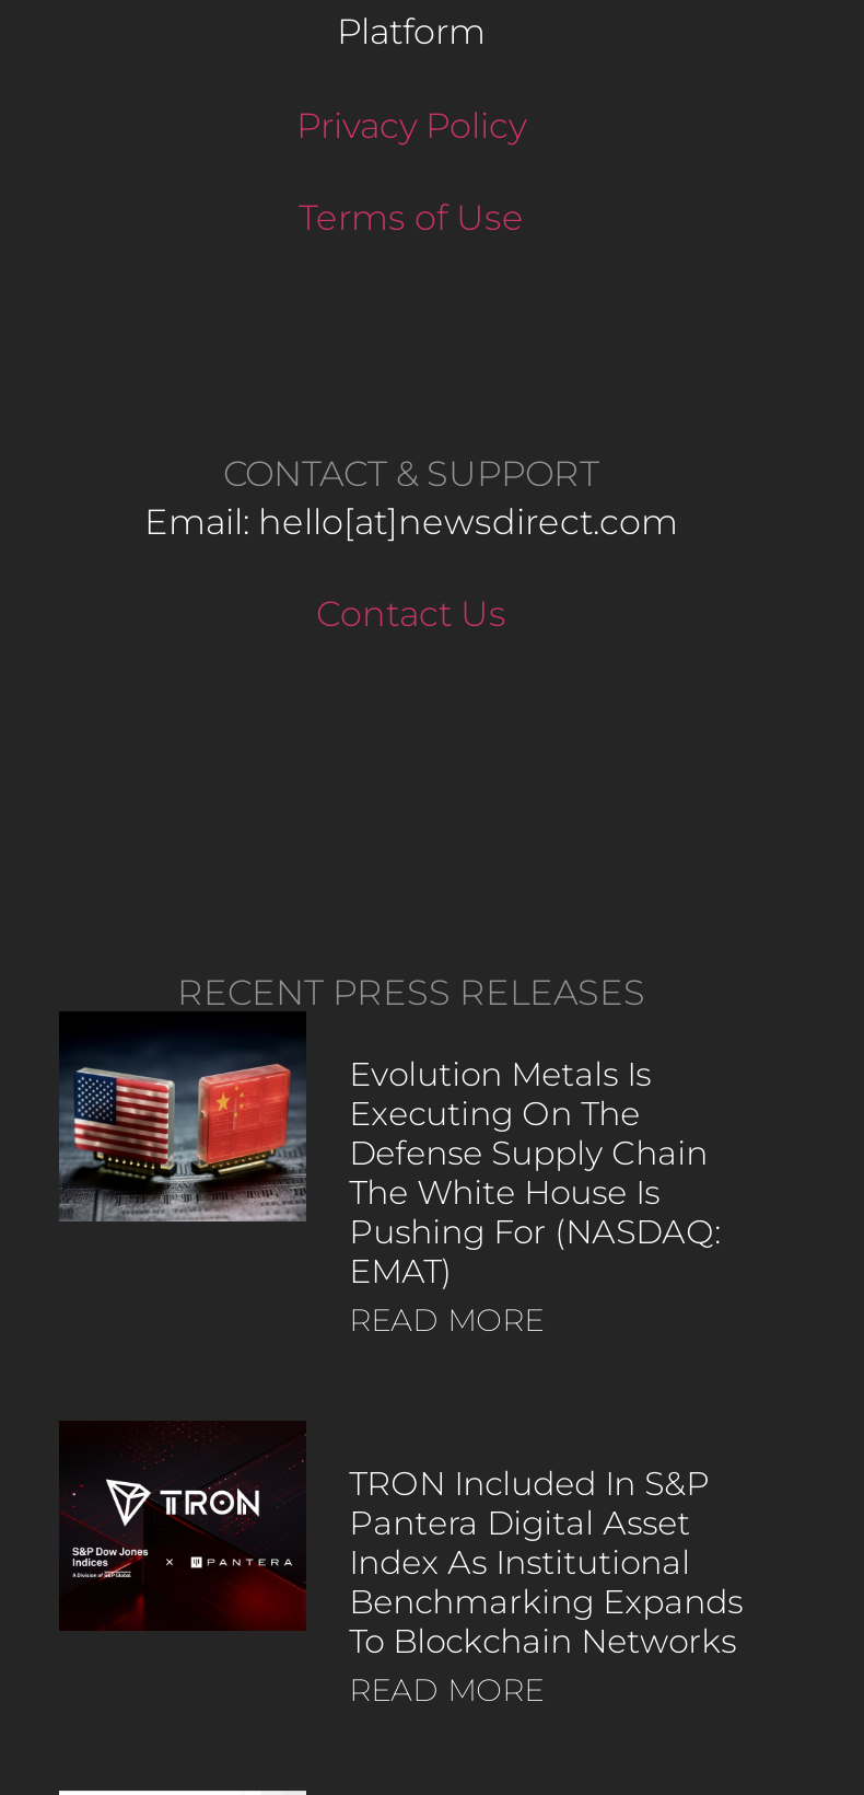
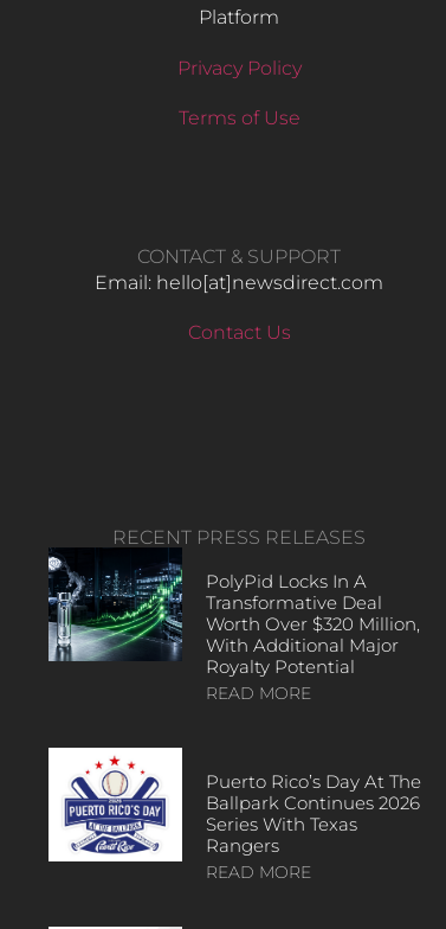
- [image]
- Evolution Metals Is
- Executing On The
- Defense Supply Chain
- The White House Is
- Pushing For (NASDAQ:
- EMAT)
+ [image]
+ PolyPid Locks In A
+ Transformative Deal
+ Worth Over $320 Million,
+ With Additional Major
+ Royalty Potential

- [image]
- TRON Included In S&P
- Pantera Digital Asset
- Index As Institutional
- Benchmarking Expands
- To Blockchain Networks
+ [image]
+ Puerto Rico’s Day At The
+ Ballpark Continues 2026
+ Series With Texas
+ Rangers
